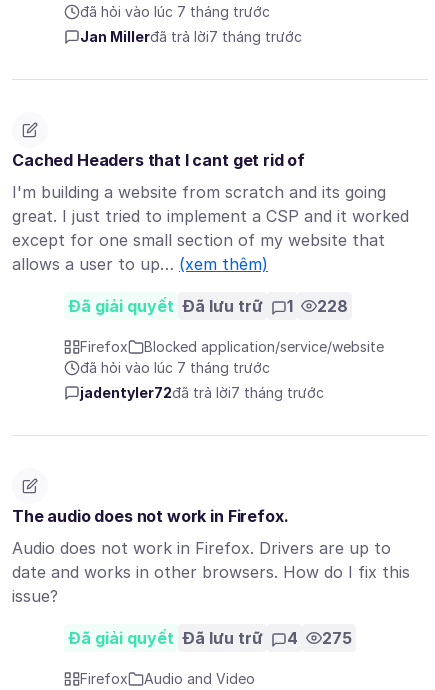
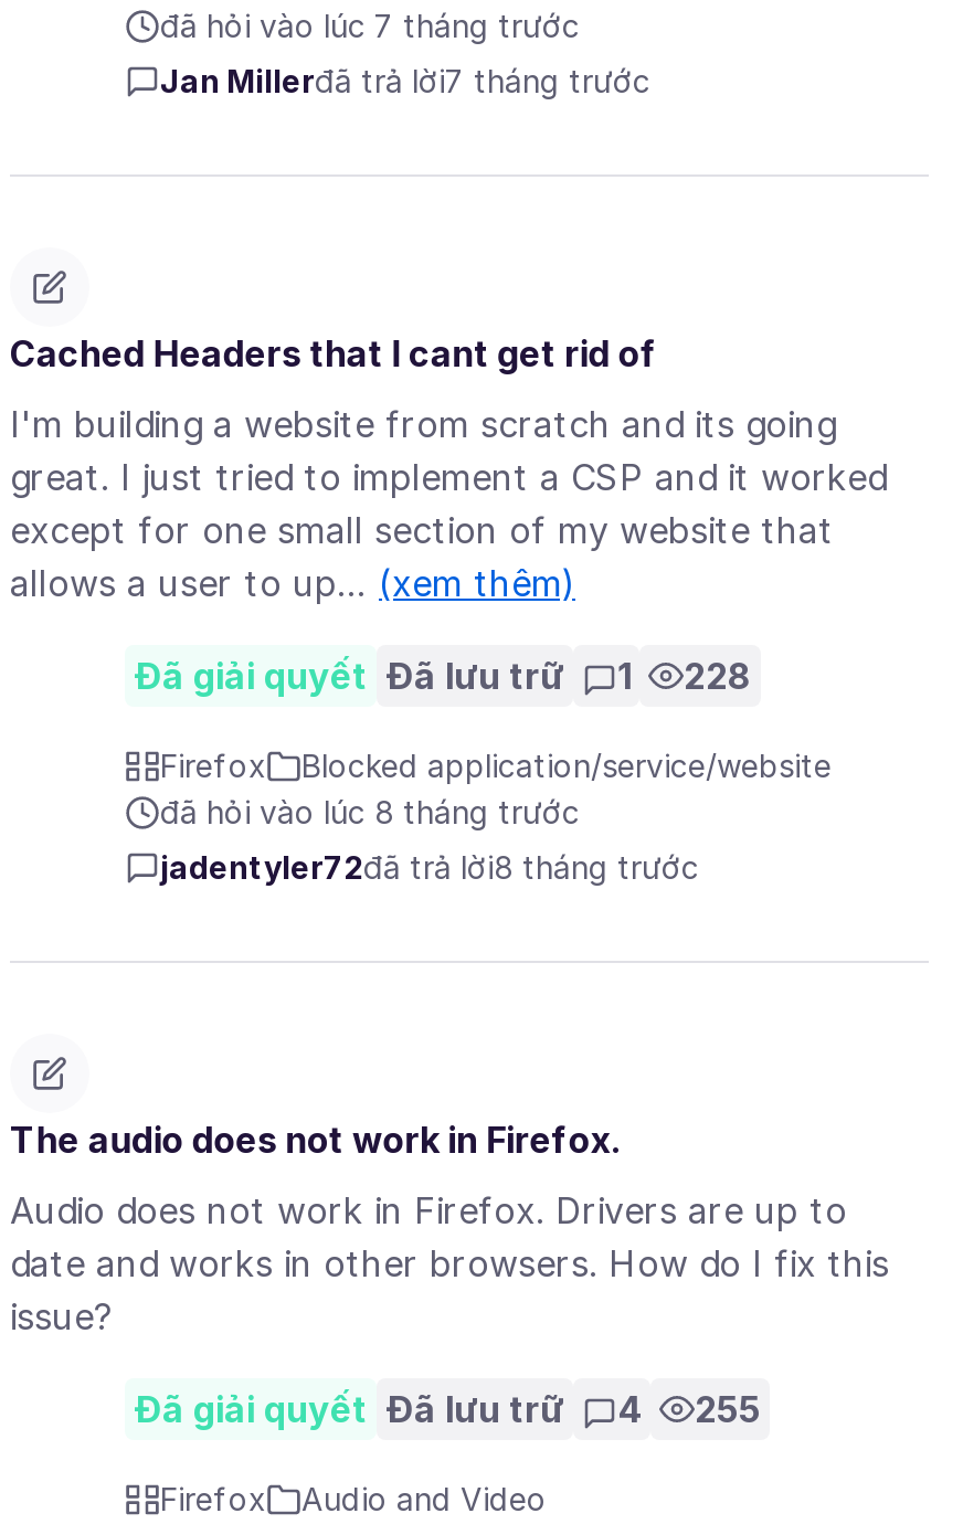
- đã hỏi vào lúc 7 tháng trước
+ đã hỏi vào lúc 8 tháng trước

- jadentyler72đã trả lời7 tháng trước
+ jadentyler72đã trả lời8 tháng trước

- Đã giải quyết Đã lưu trữ 4 275
+ Đã giải quyết Đã lưu trữ 4 255
